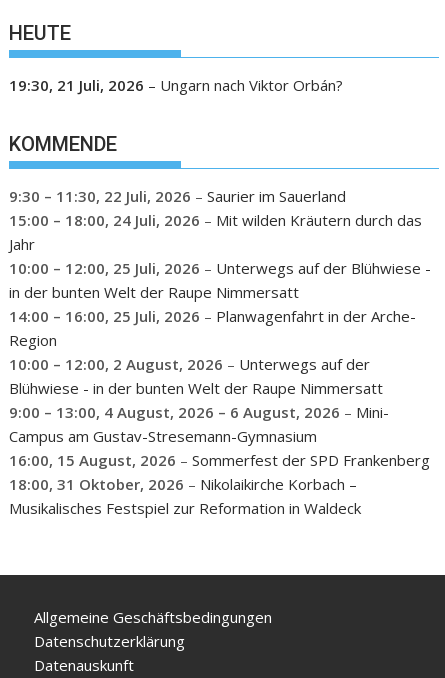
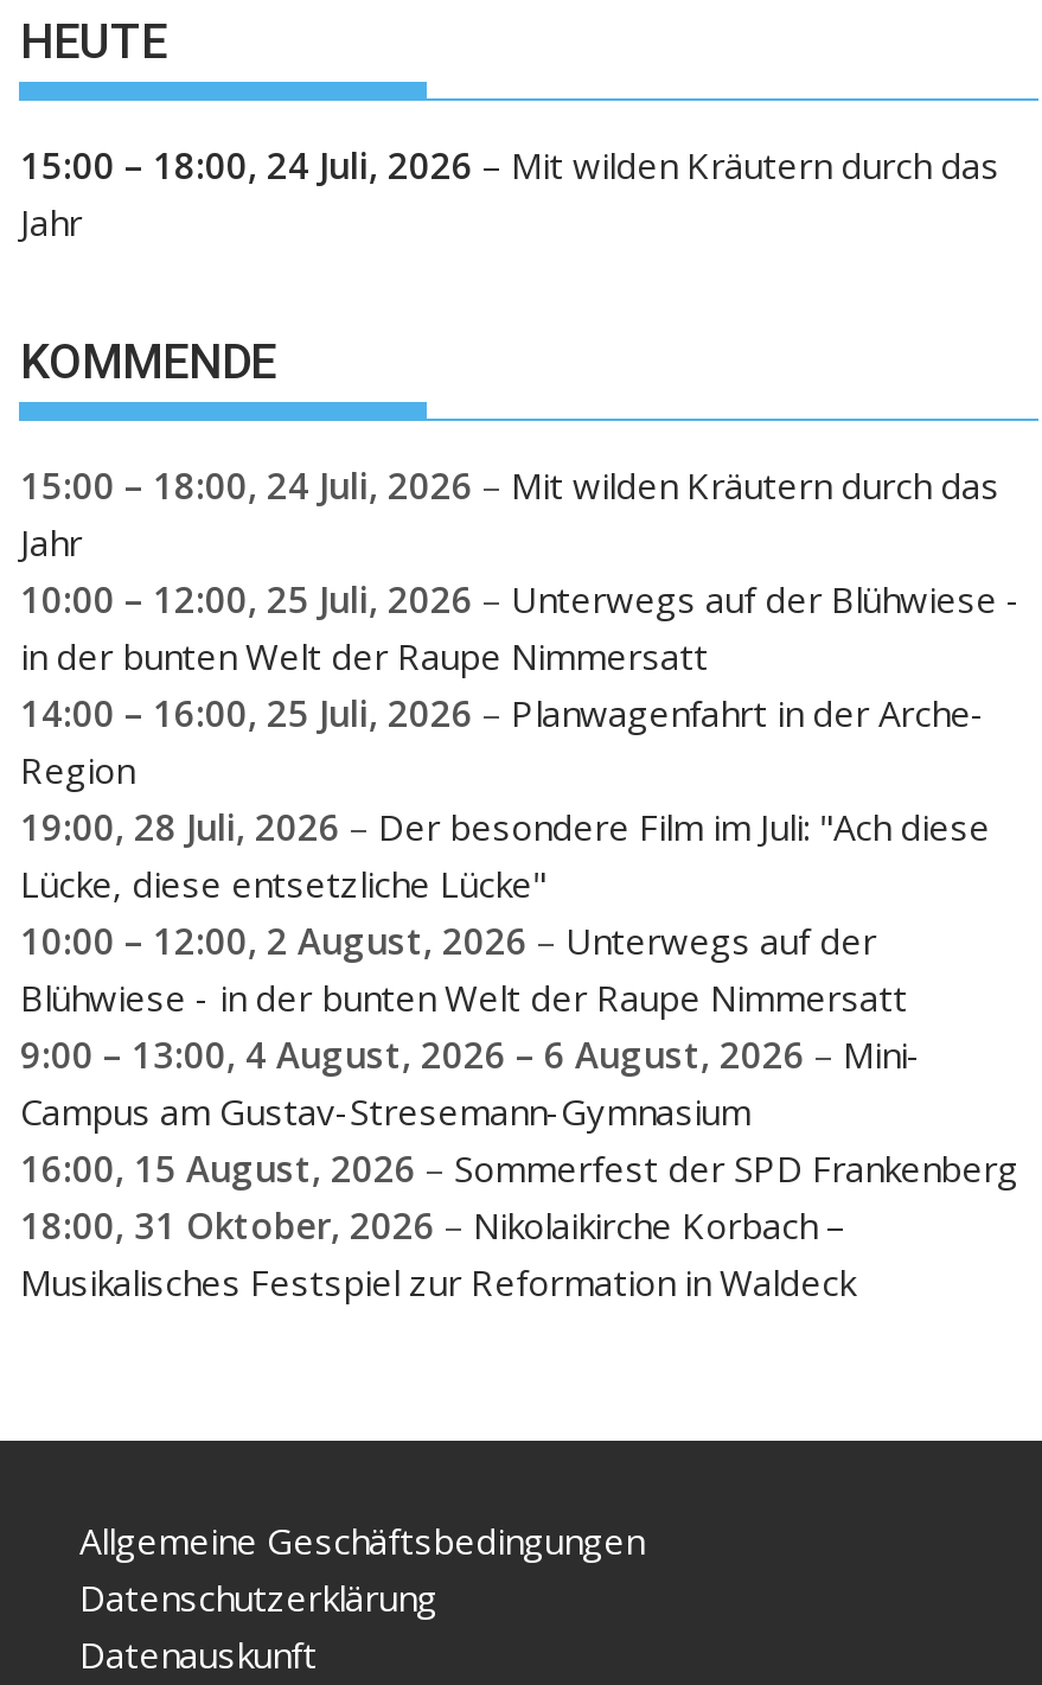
- 19:30, 21 Juli, 2026 – Ungarn nach Viktor Orbán?
+ 15:00 – 18:00, 24 Juli, 2026 – Mit wilden Kräutern durch das
+ Jahr

- 9:30 – 11:30, 22 Juli, 2026 – Saurier im Sauerland

+ 19:00, 28 Juli, 2026 – Der besondere Film im Juli: "Ach diese
+ Lücke, diese entsetzliche Lücke"
